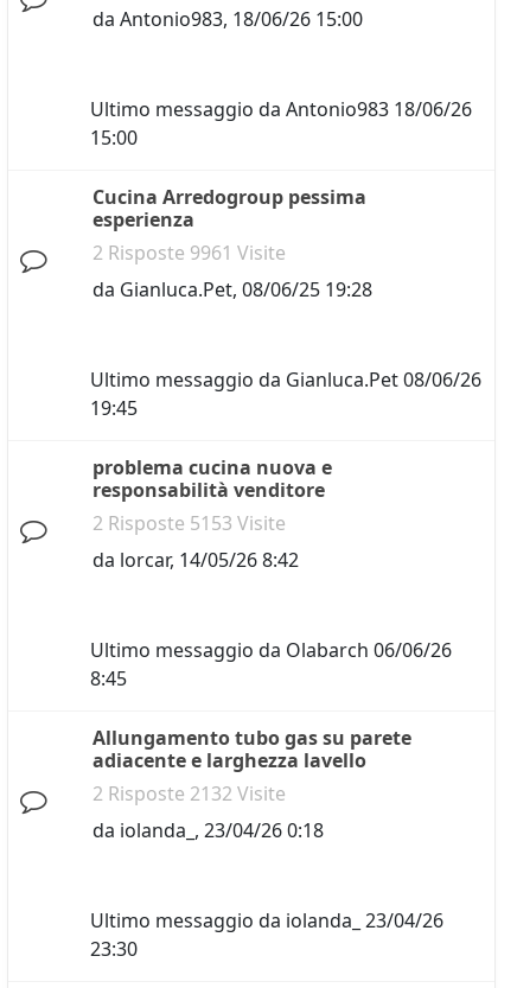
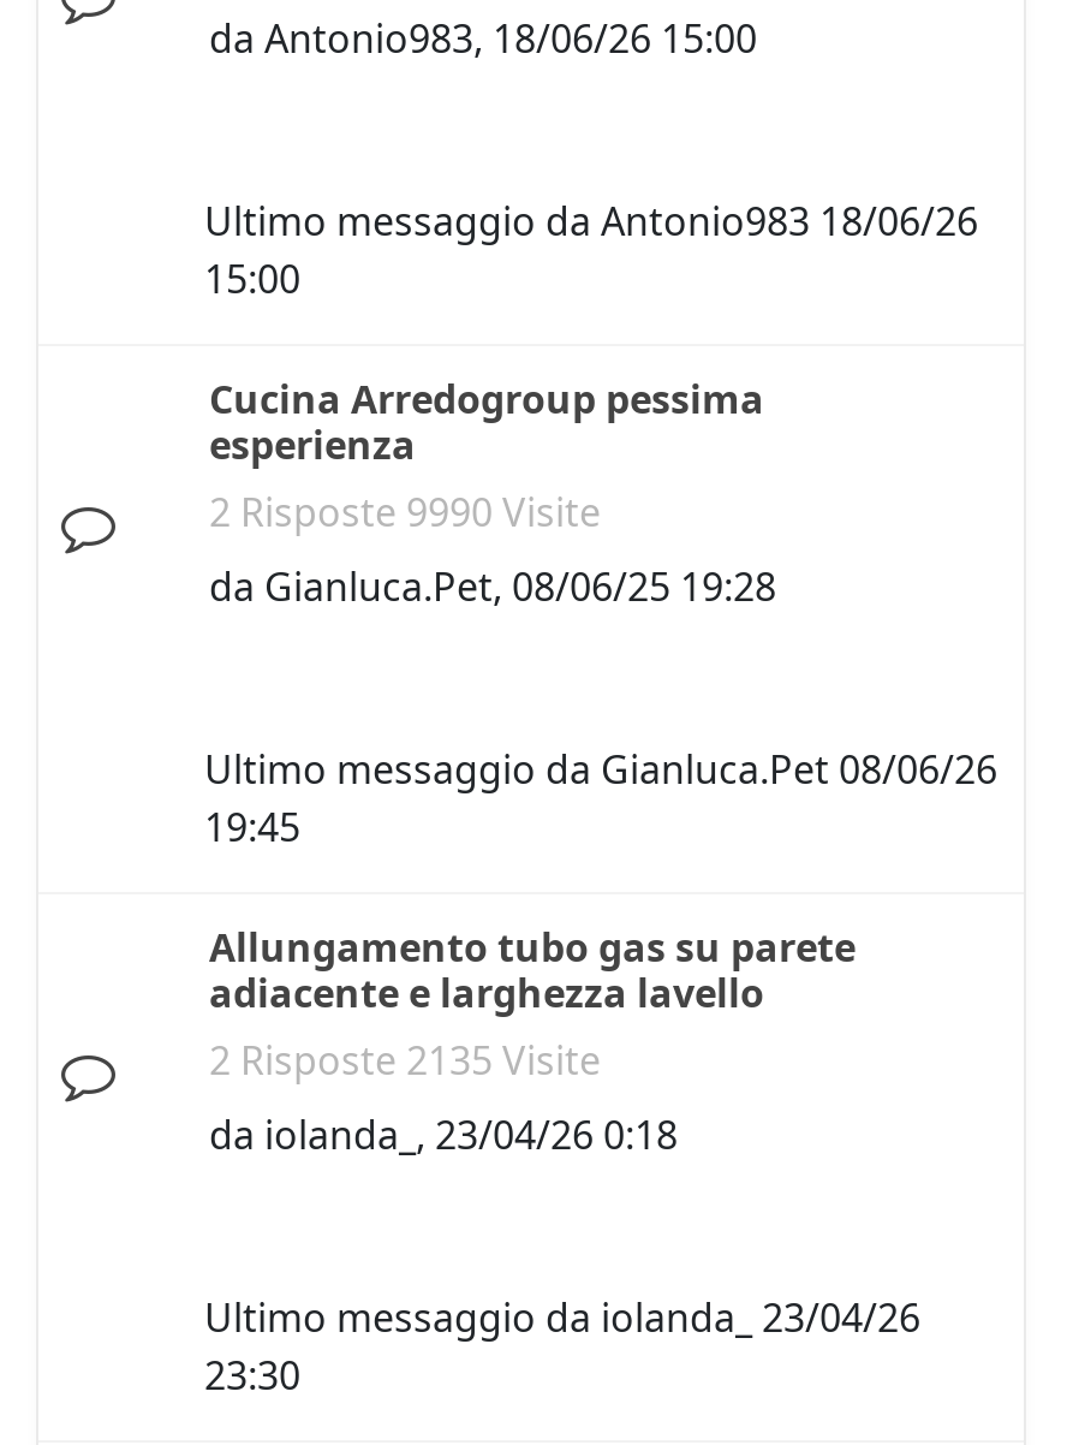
- 2 Risposte 9961 Visite
+ 2 Risposte 9990 Visite

- problema cucina nuova e
- responsabilità venditore
- 2 Risposte 5153 Visite
- da lorcar, 14/05/26 8:42
- Ultimo messaggio da Olabarch 06/06/26
- 8:45

- 2 Risposte 2132 Visite
+ 2 Risposte 2135 Visite
